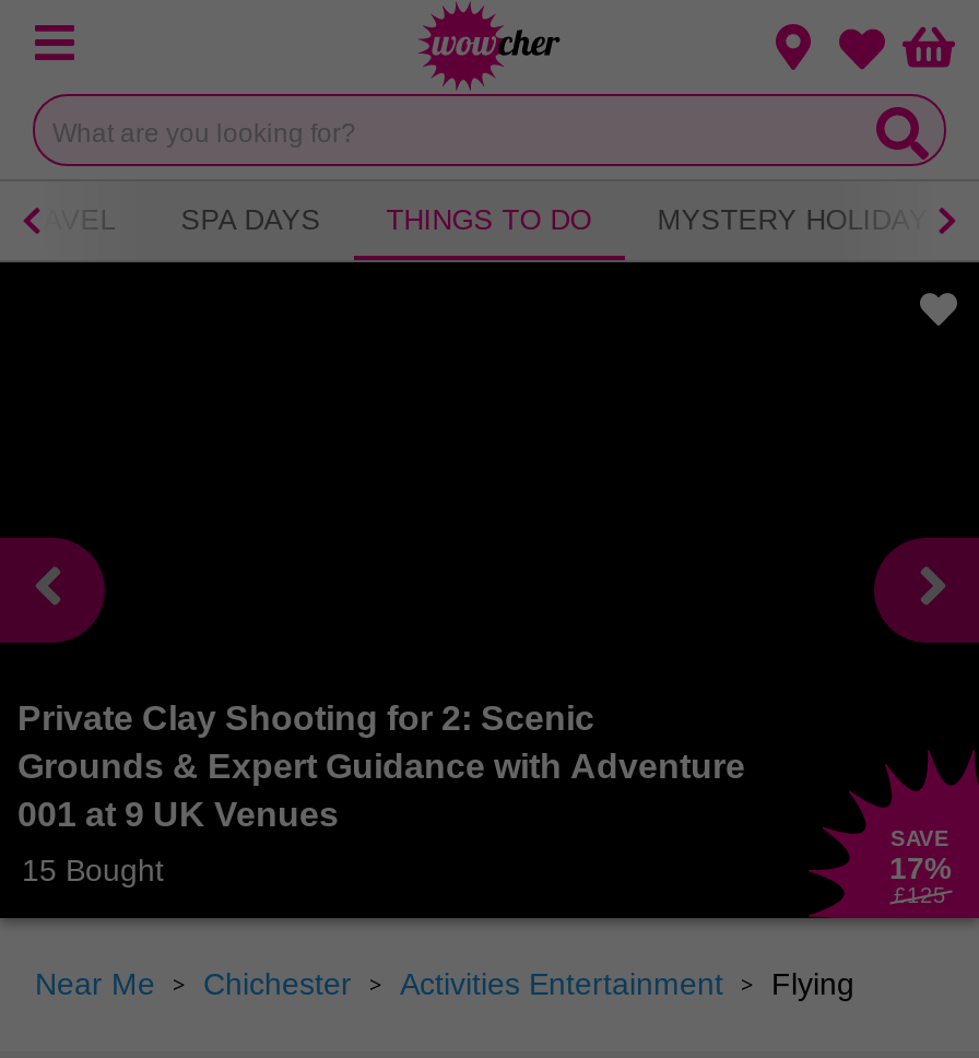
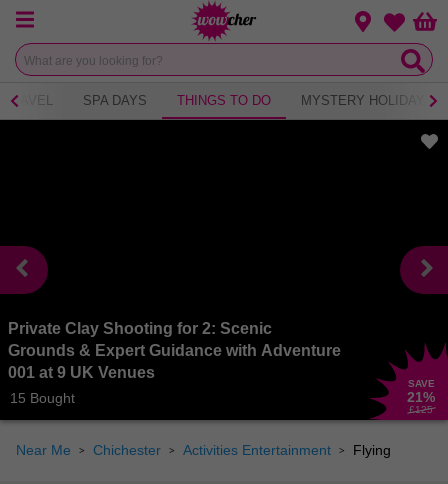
- 17%
+ 21%
